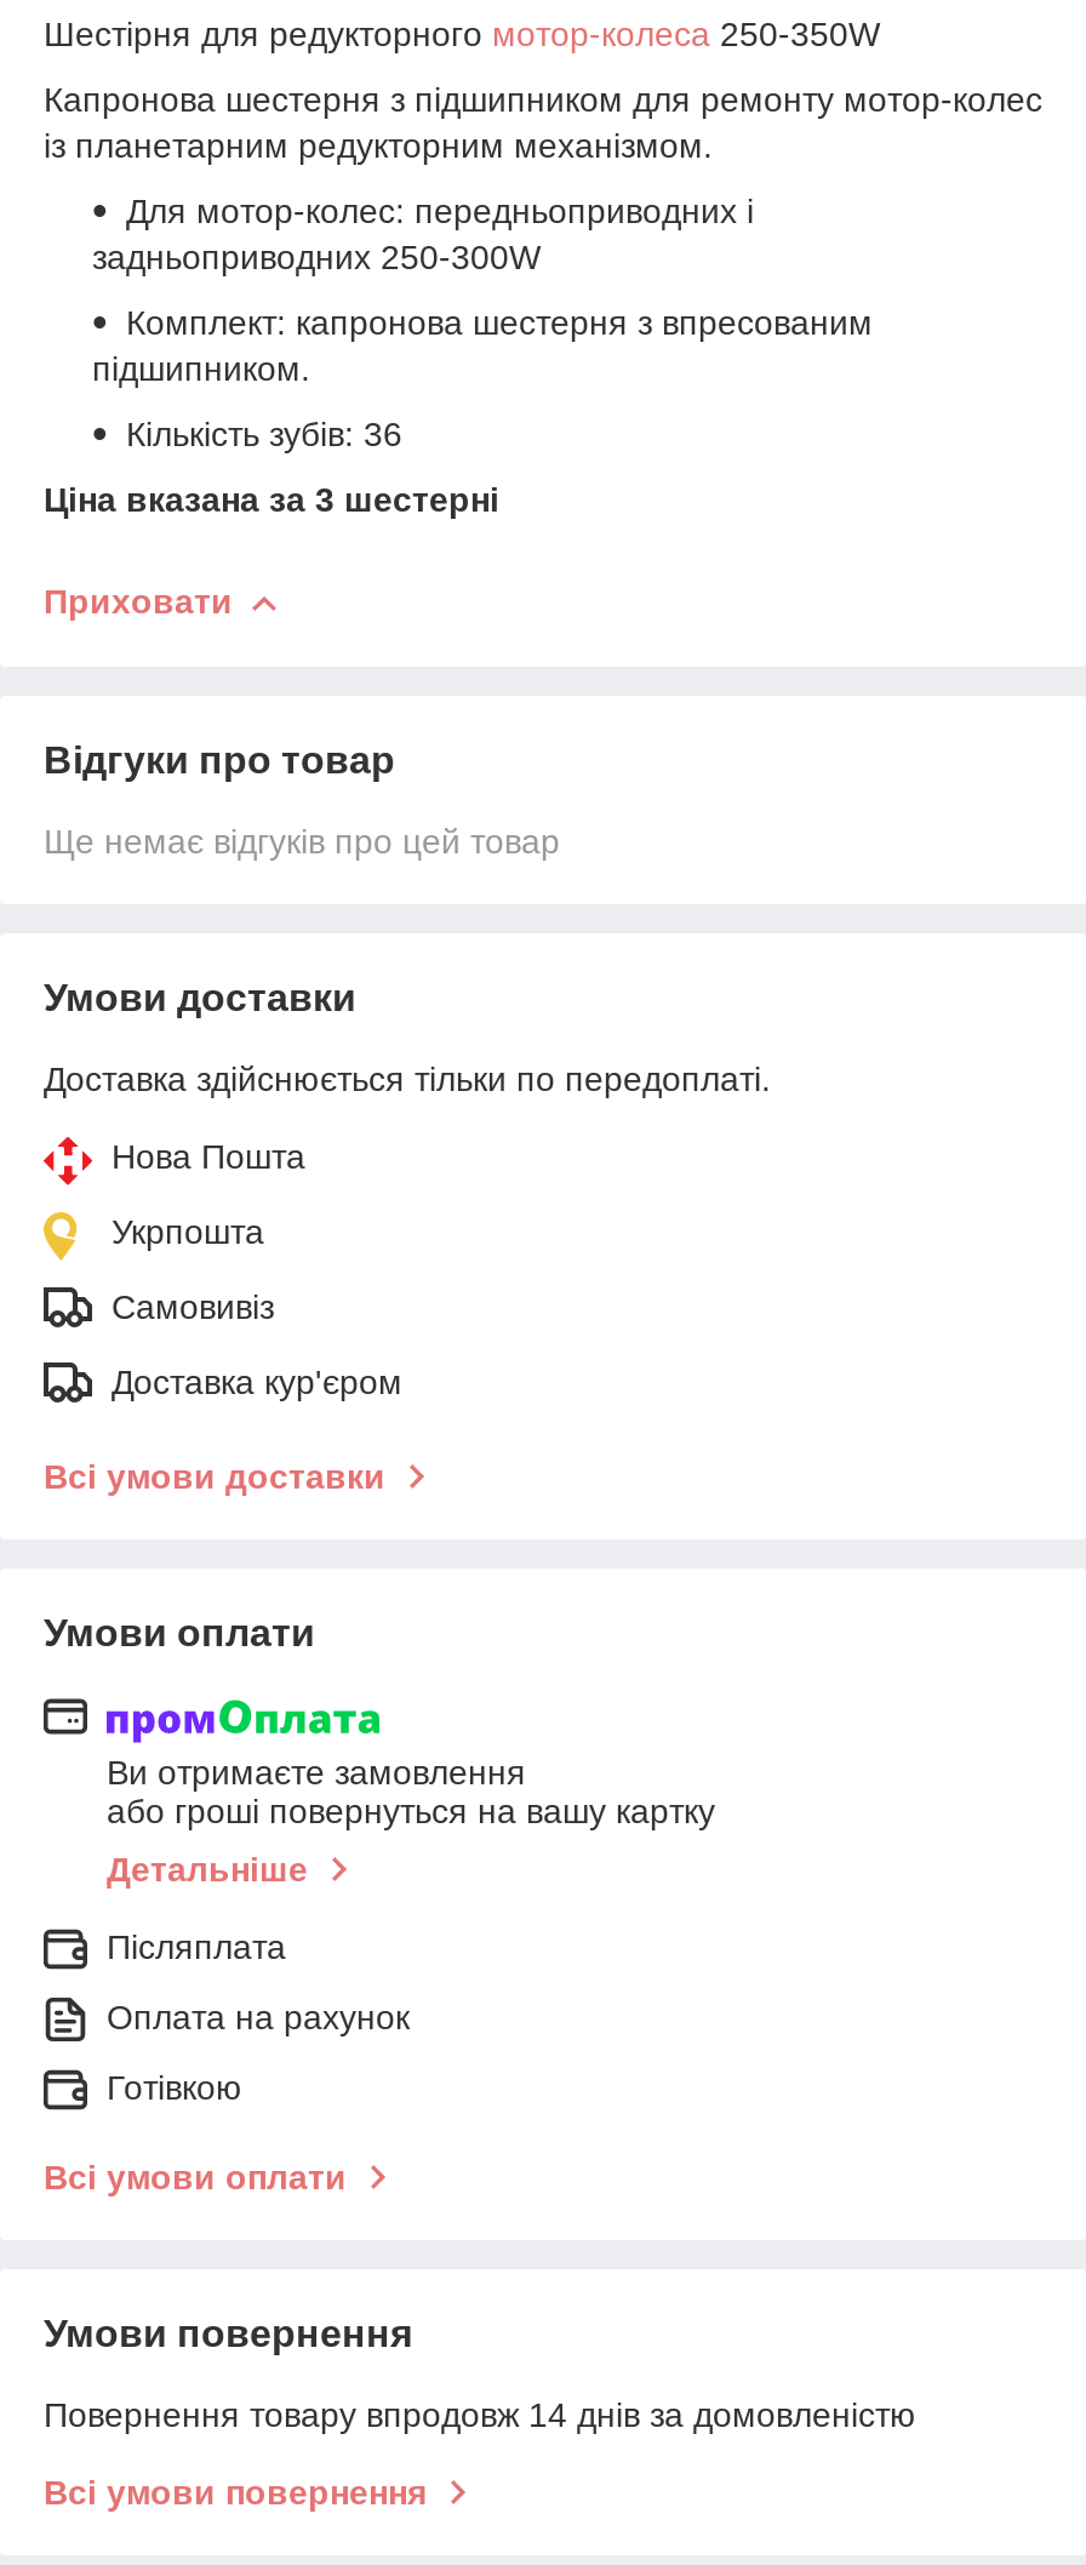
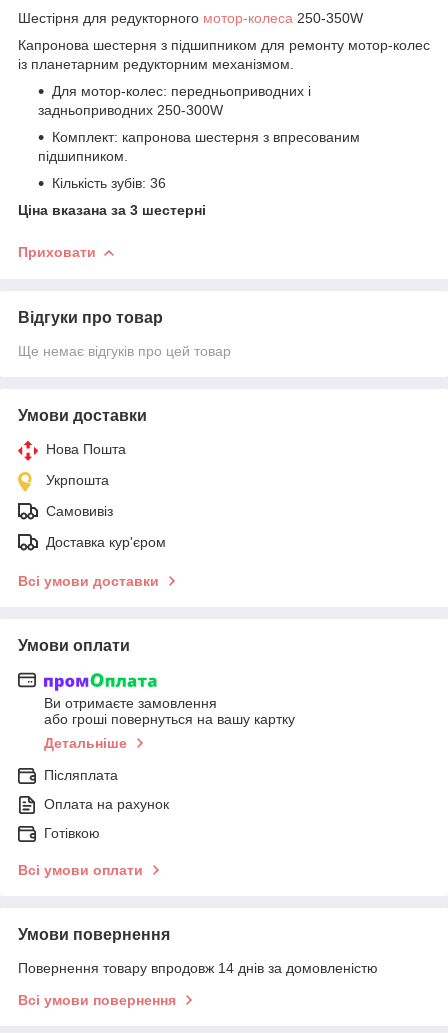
- Доставка здійснюється тільки по передоплаті.
